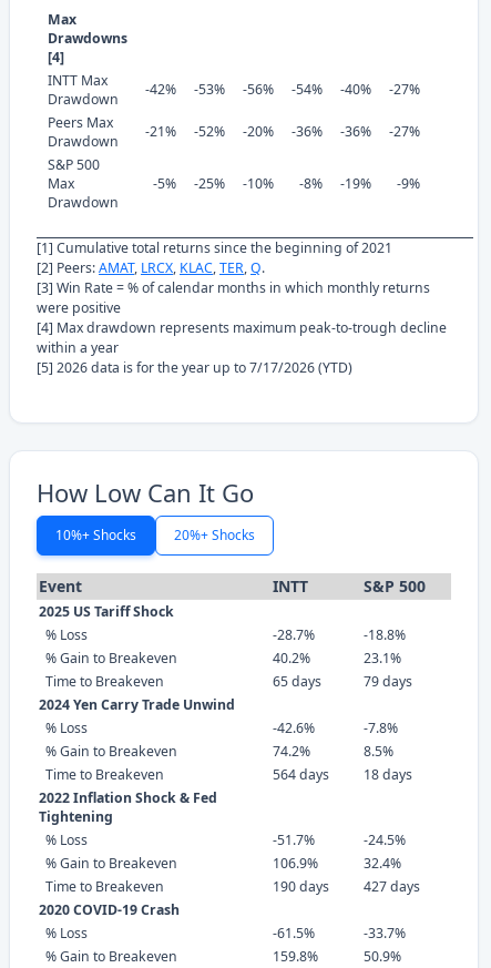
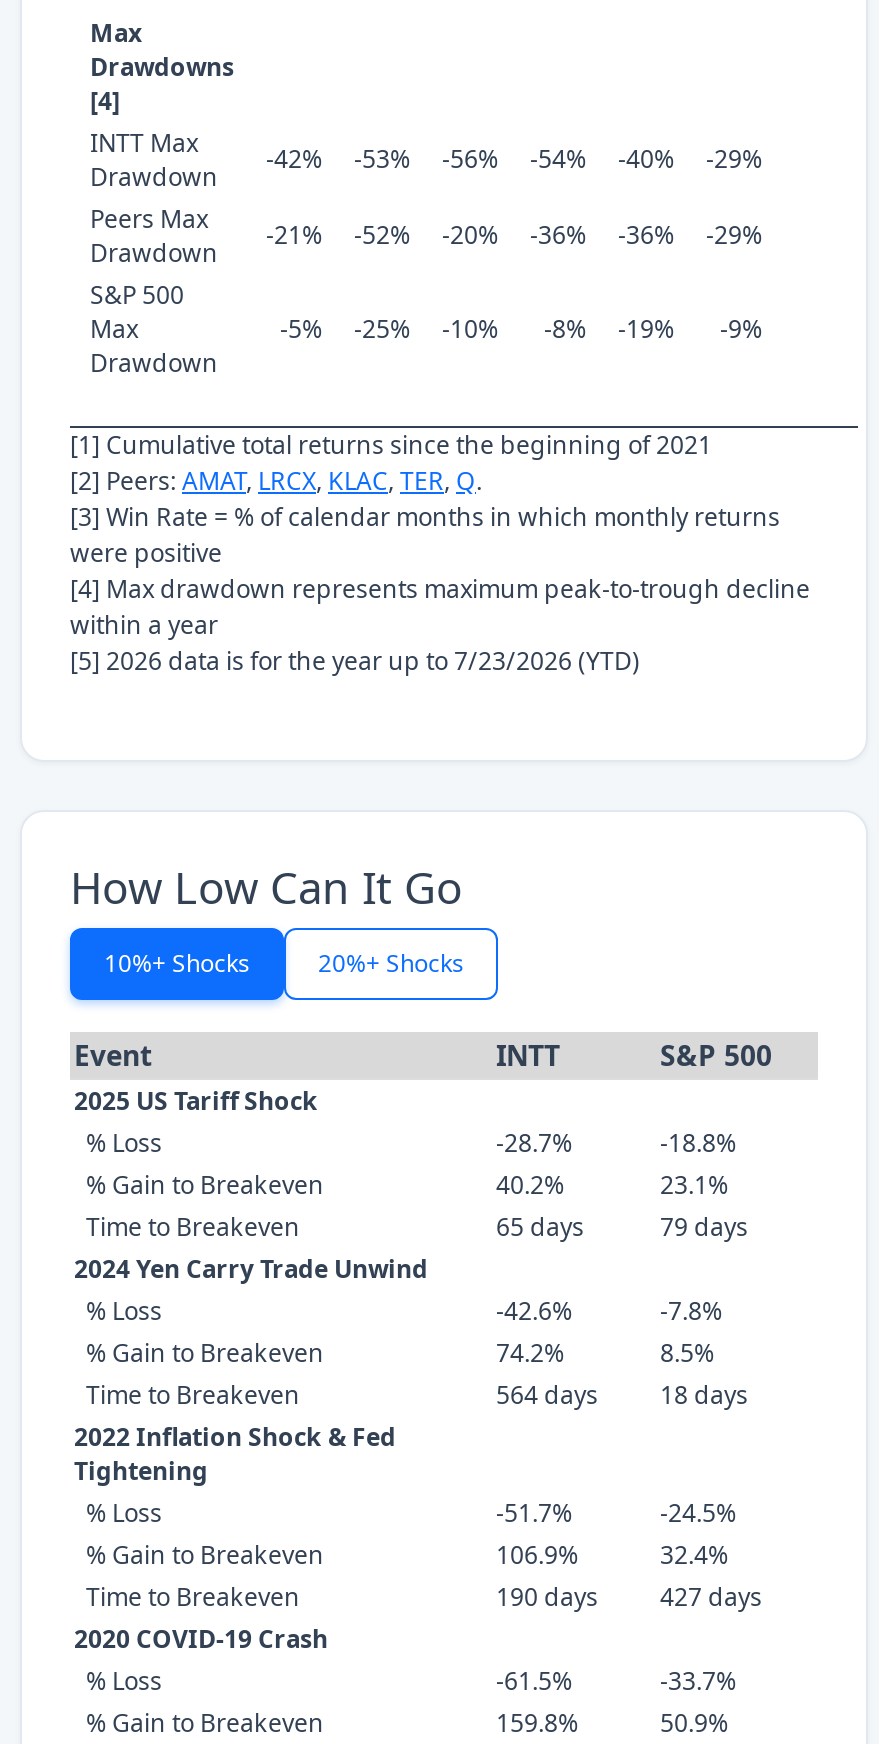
- INTT Max -42% -53% -56% -54% -40% -27%
+ INTT Max -42% -53% -56% -54% -40% -29%

- Peers Max -21% -52% -20% -36% -36% -27%
+ Peers Max -21% -52% -20% -36% -36% -29%

- [5] 2026 data is for the year up to 7/17/2026 (YTD)
+ [5] 2026 data is for the year up to 7/23/2026 (YTD)
